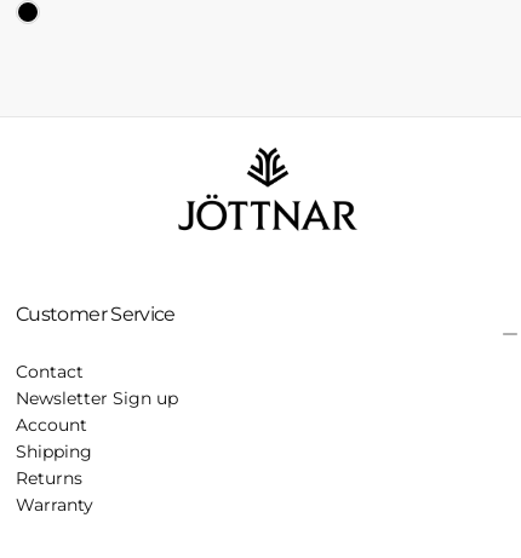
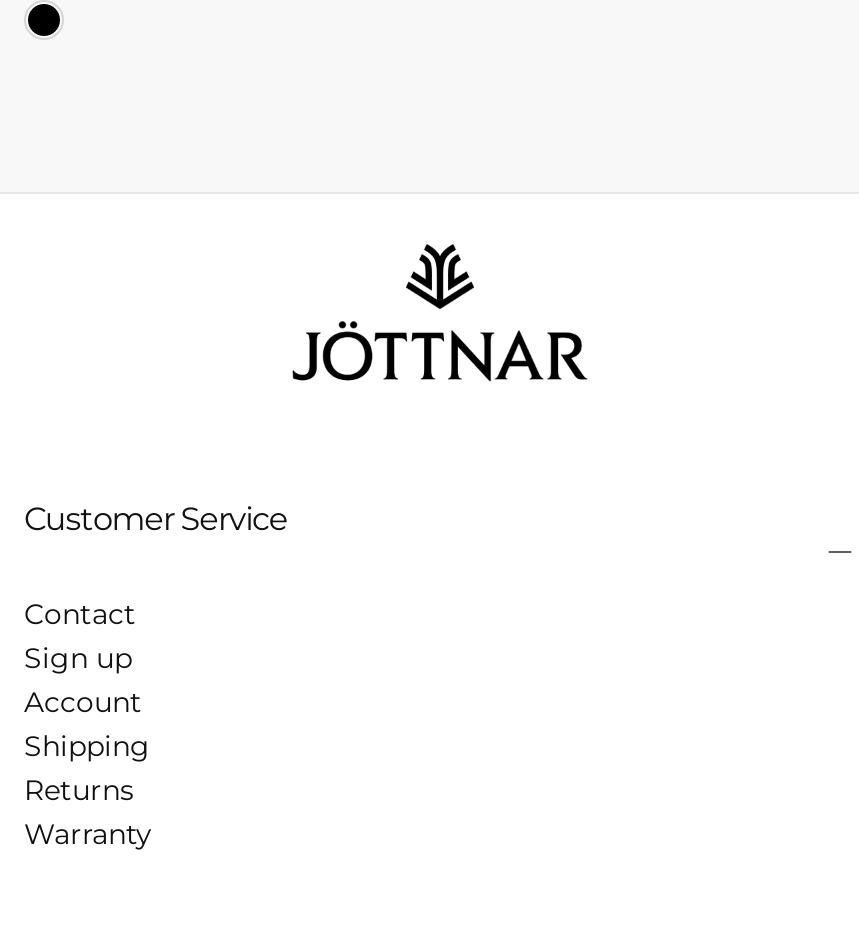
- Newsletter Sign up
+ Sign up
